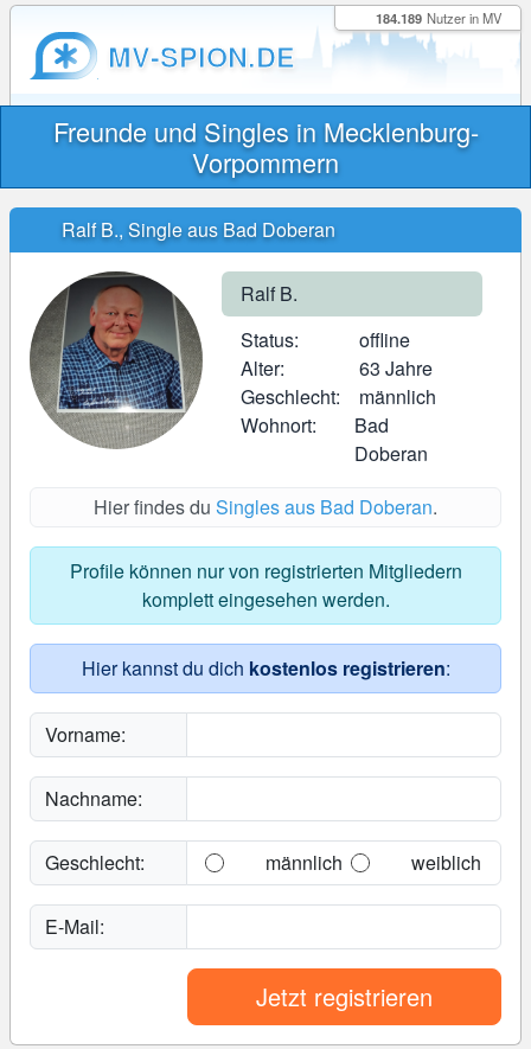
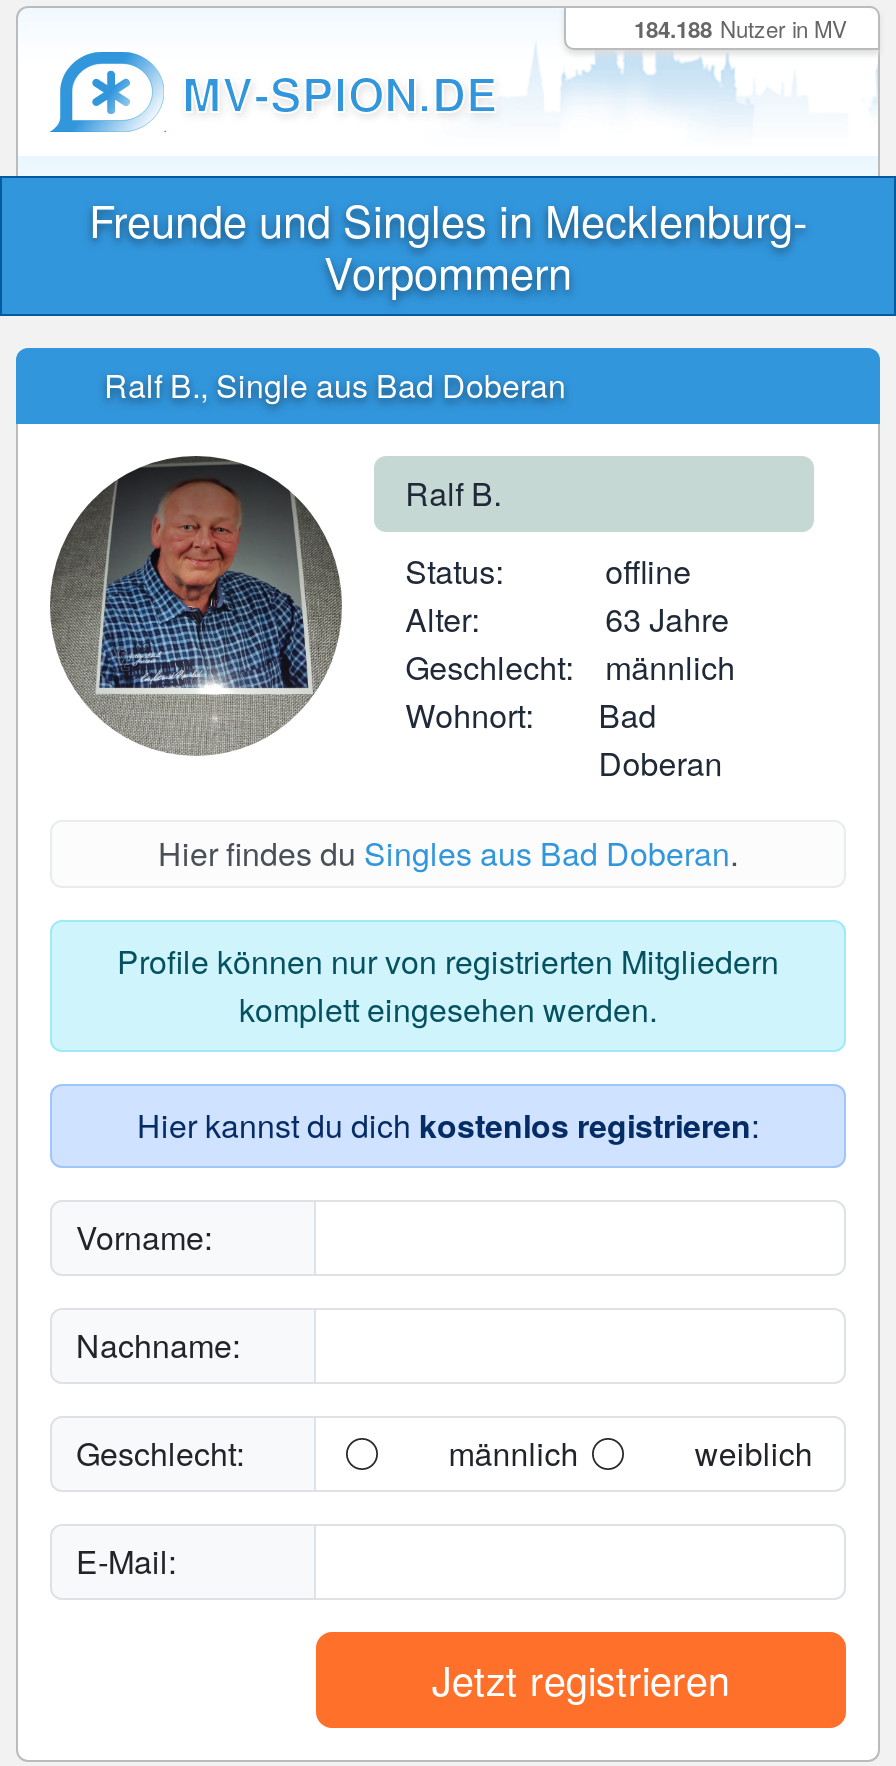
- 184.189 Nutzer in MV
+ 184.188 Nutzer in MV
